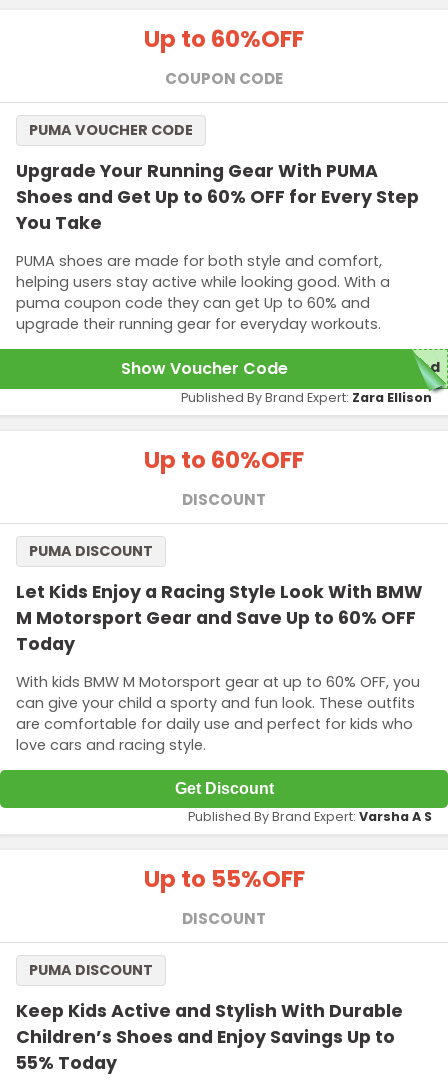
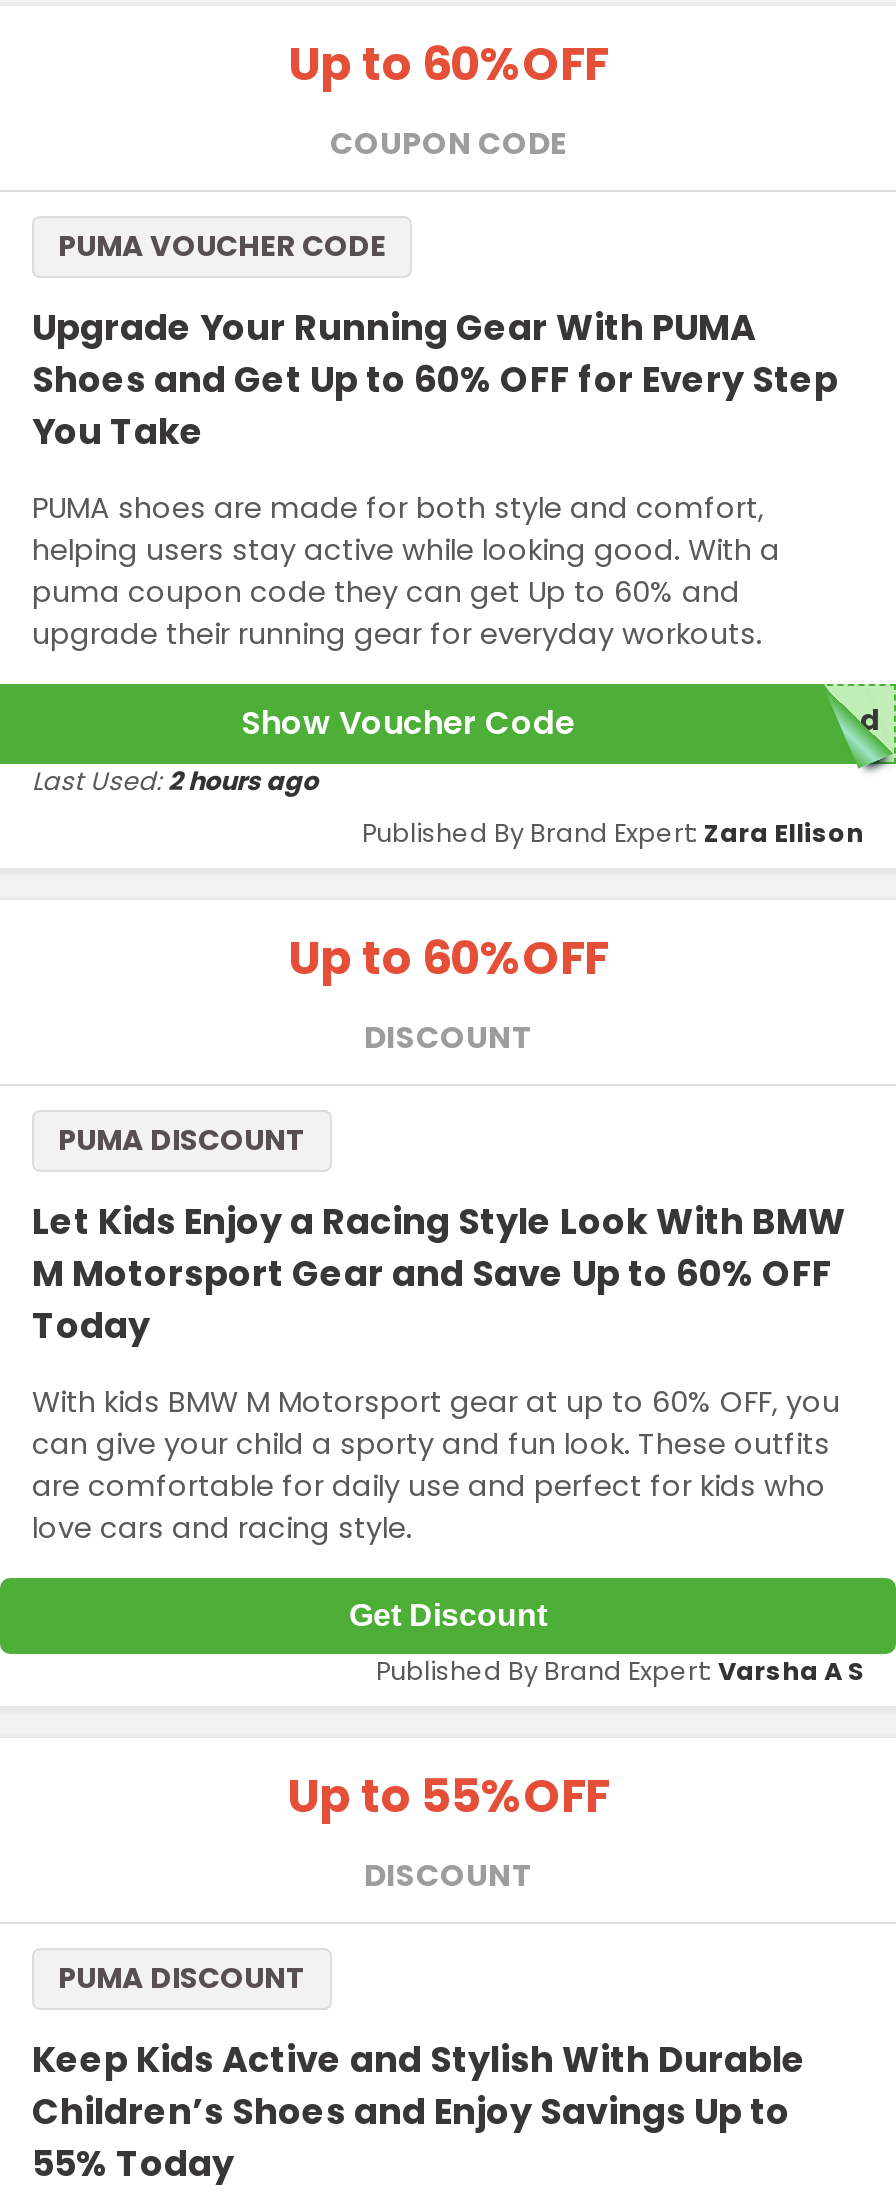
+ Last Used:2 hours ago
